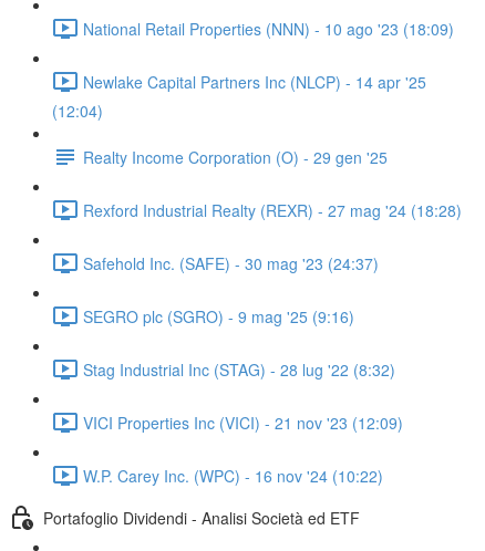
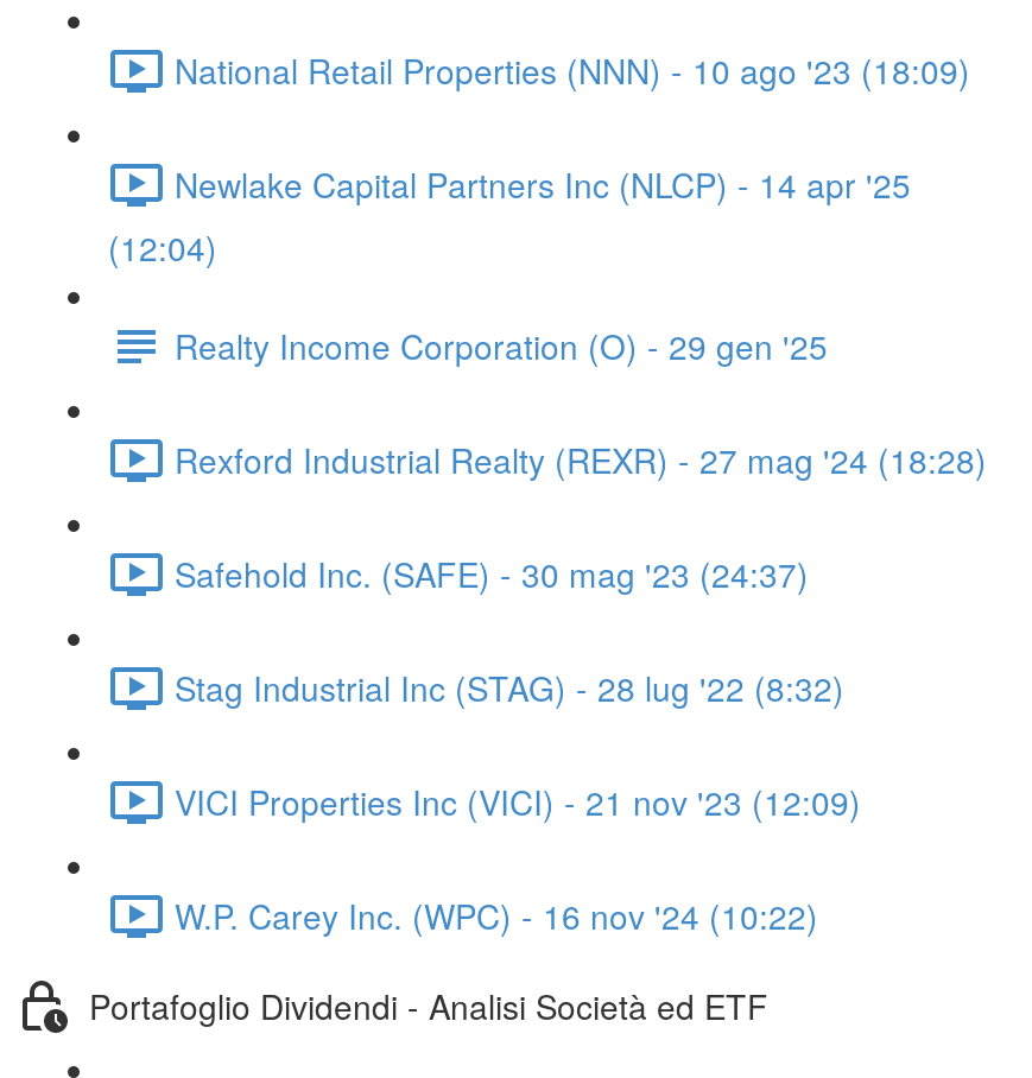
- SEGRO plc (SGRO) - 9 mag '25 (9:16)
